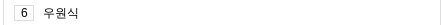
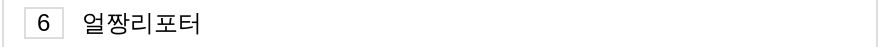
- 우원식
+ 얼짱리포터
